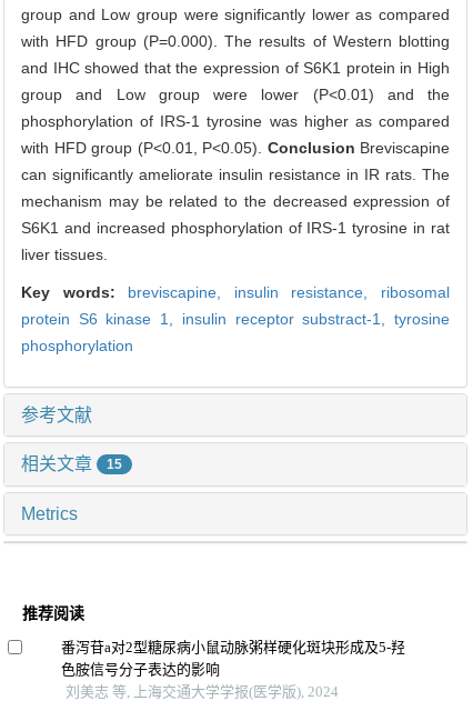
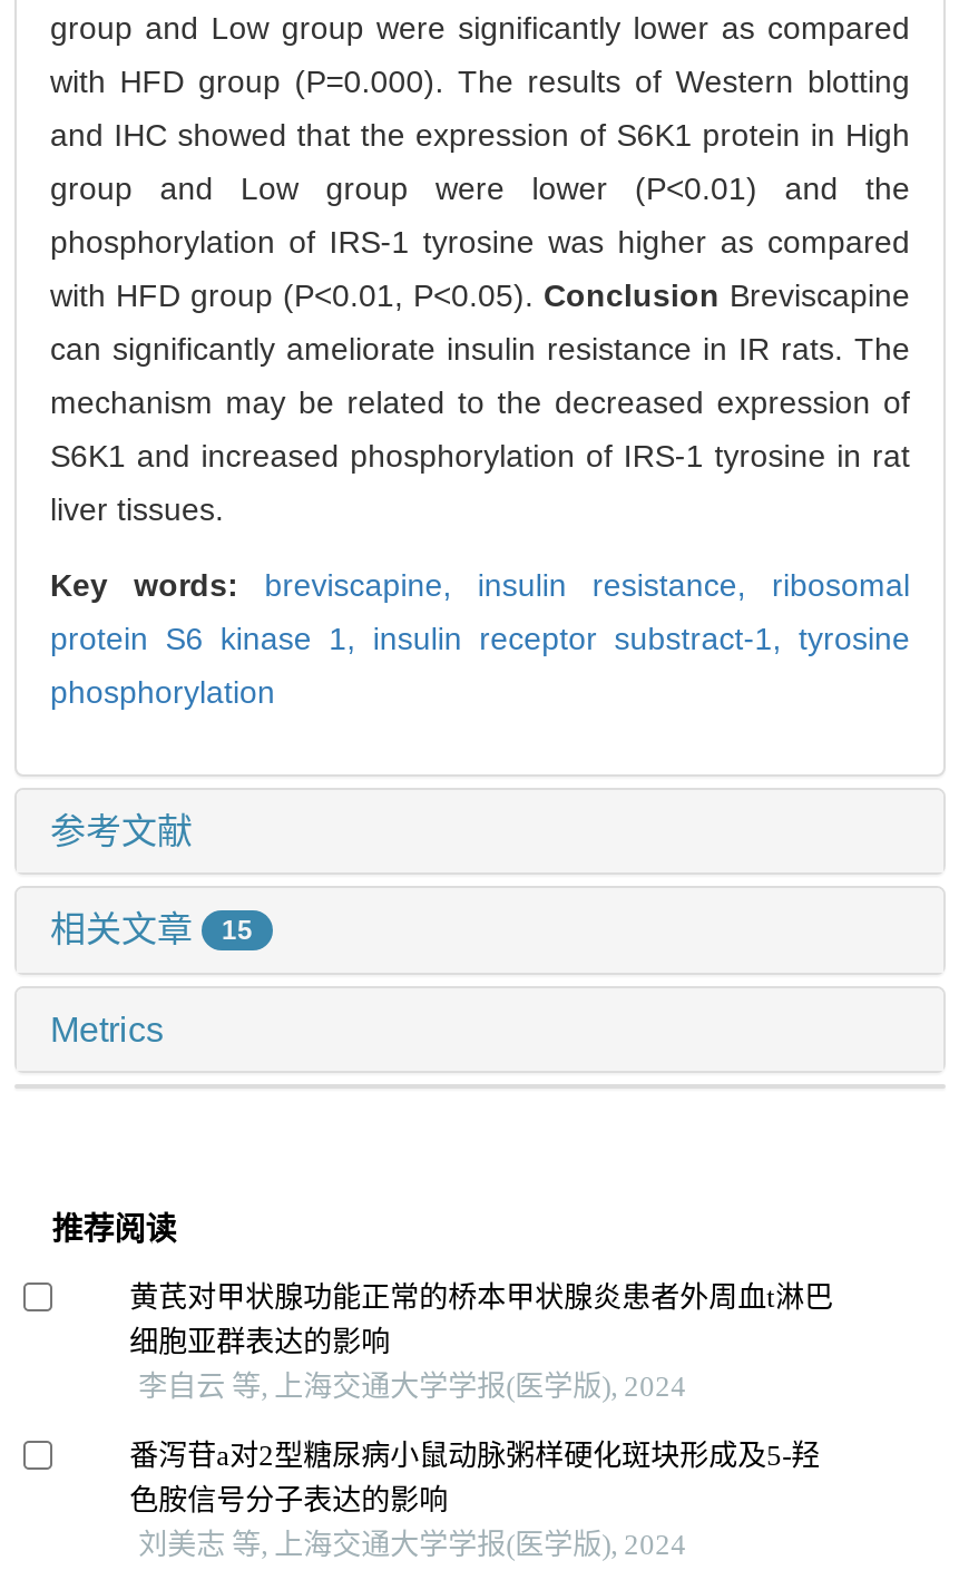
+ 黄芪对甲状腺功能正常的桥本甲状腺炎患者外周血t淋巴
+ 细胞亚群表达的影响
+ 李自云 等, 上海交通大学学报(医学版), 2024
